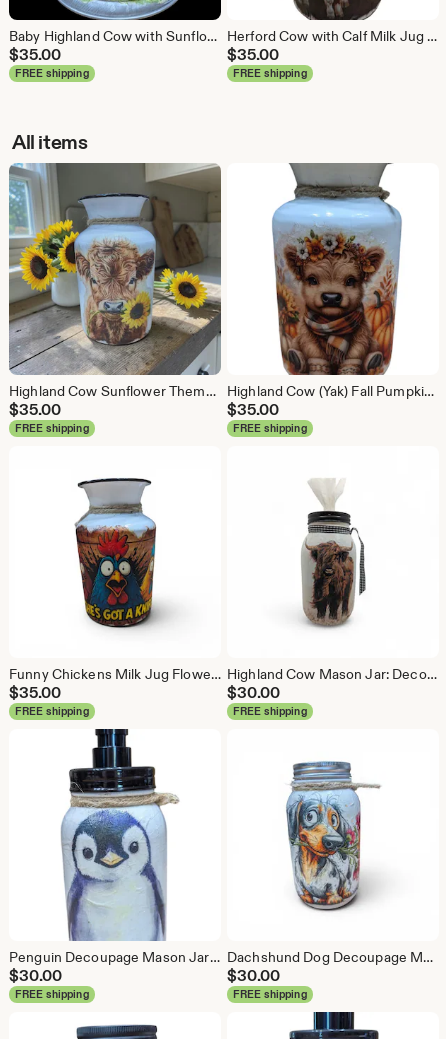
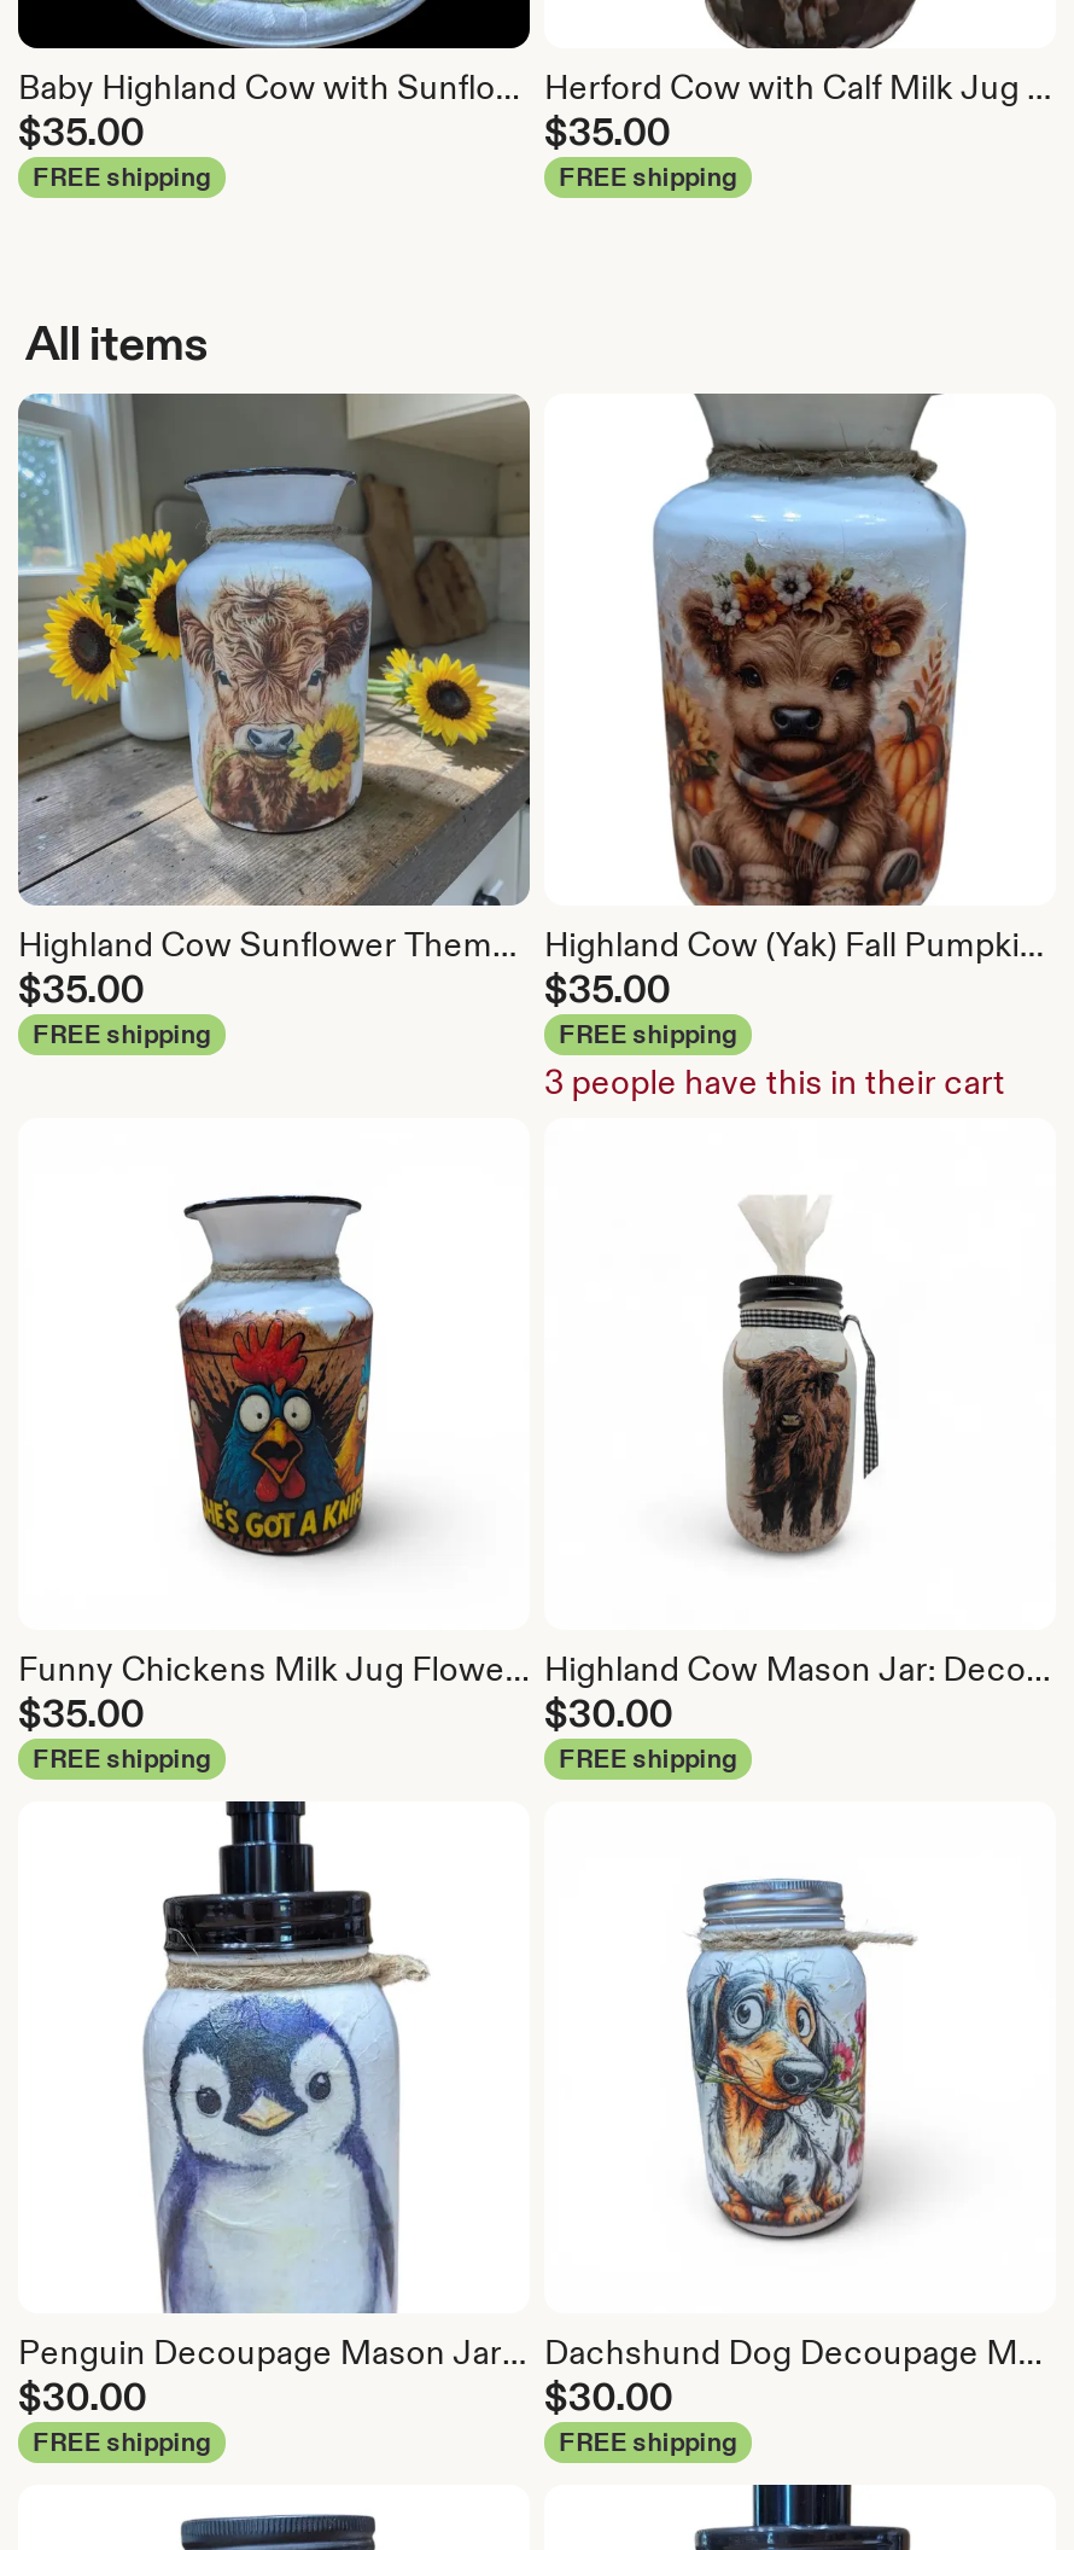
+ 3 people have this in their cart
